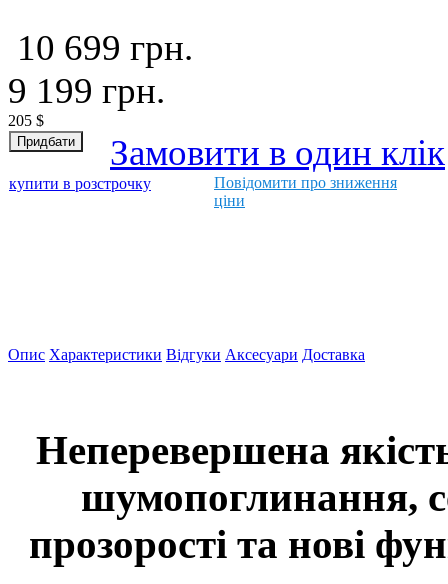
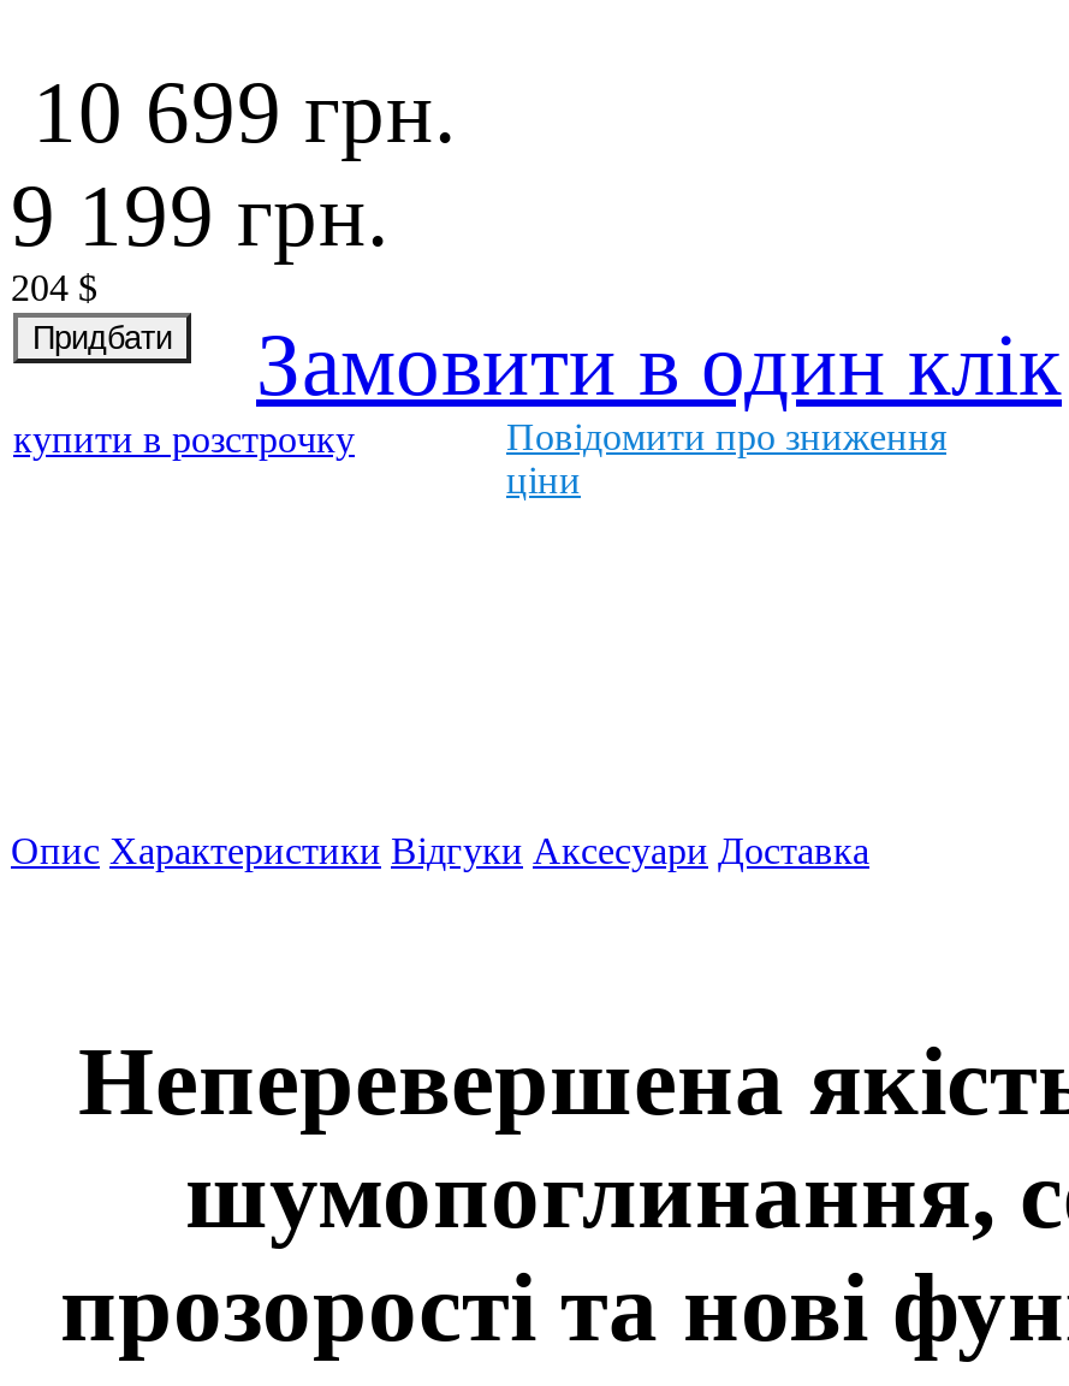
- 205 $
+ 204 $
